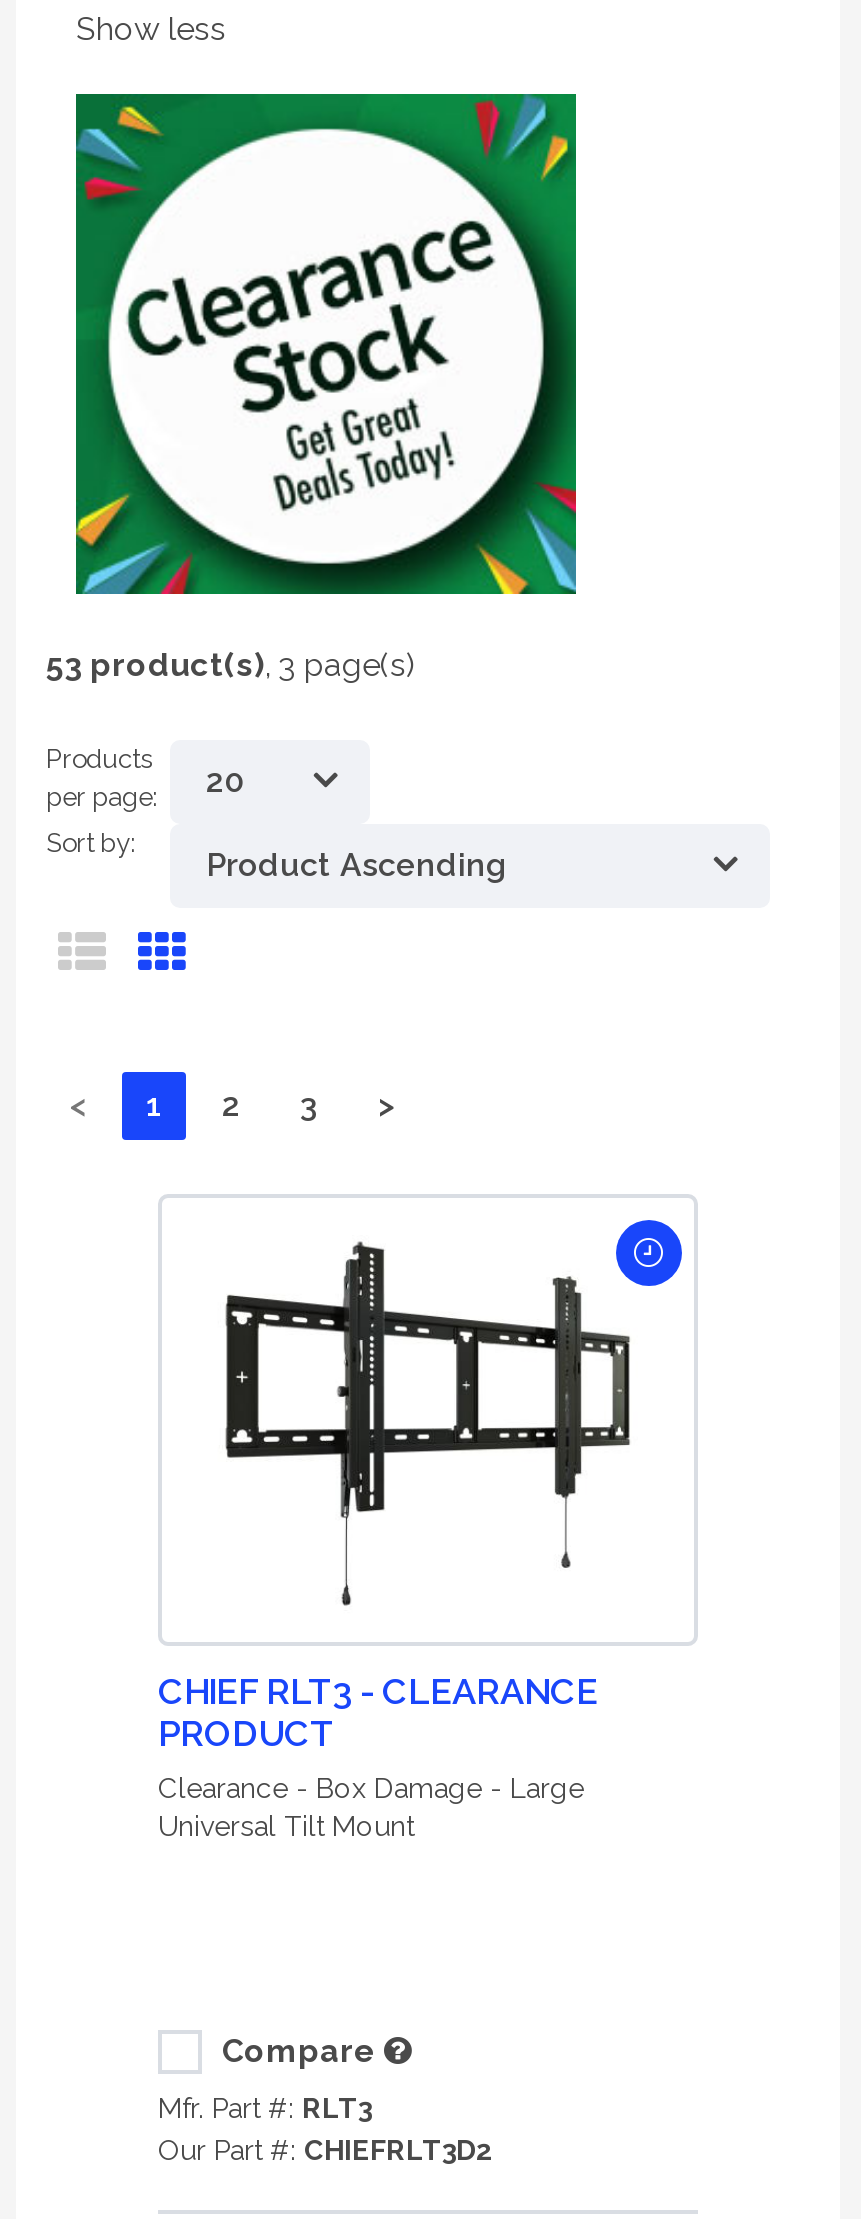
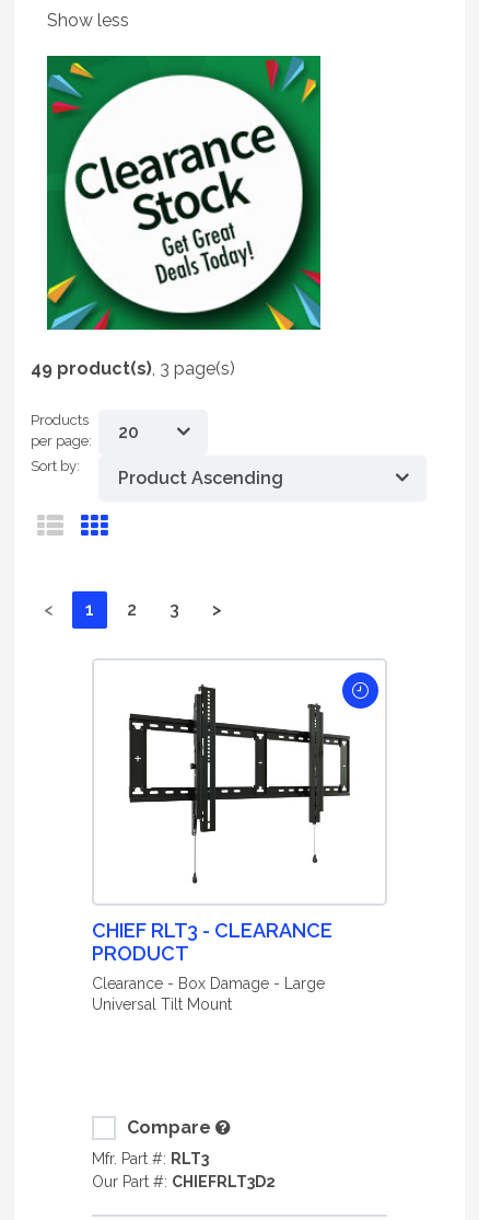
- 53 product(s), 3 page(s)
+ 49 product(s), 3 page(s)
